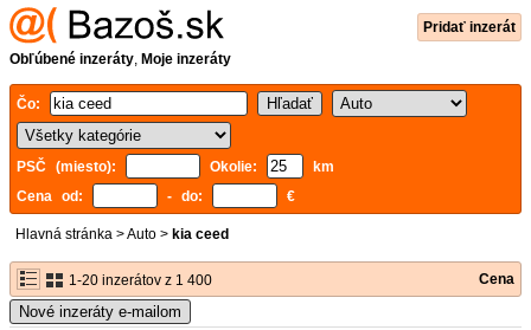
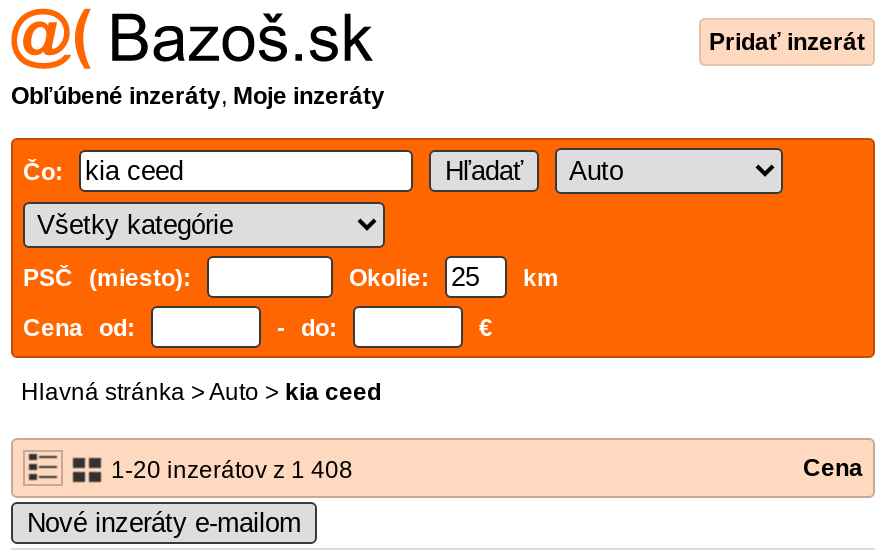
- 1-20 inzerátov z 1 400
+ 1-20 inzerátov z 1 408
